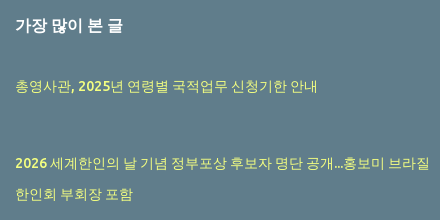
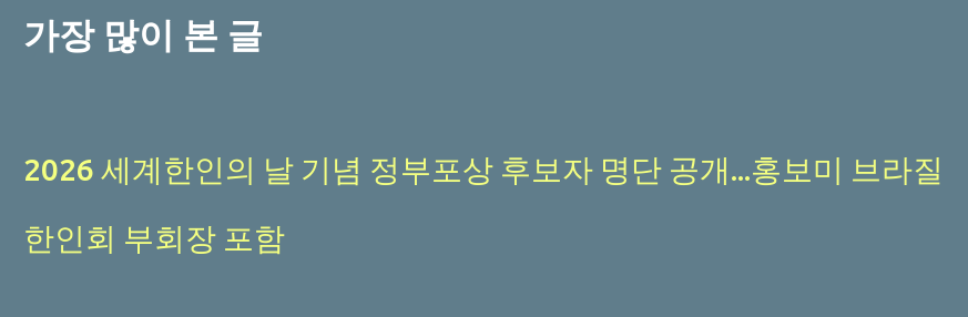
- 총영사관, 2025년 연령별 국적업무 신청기한 안내
